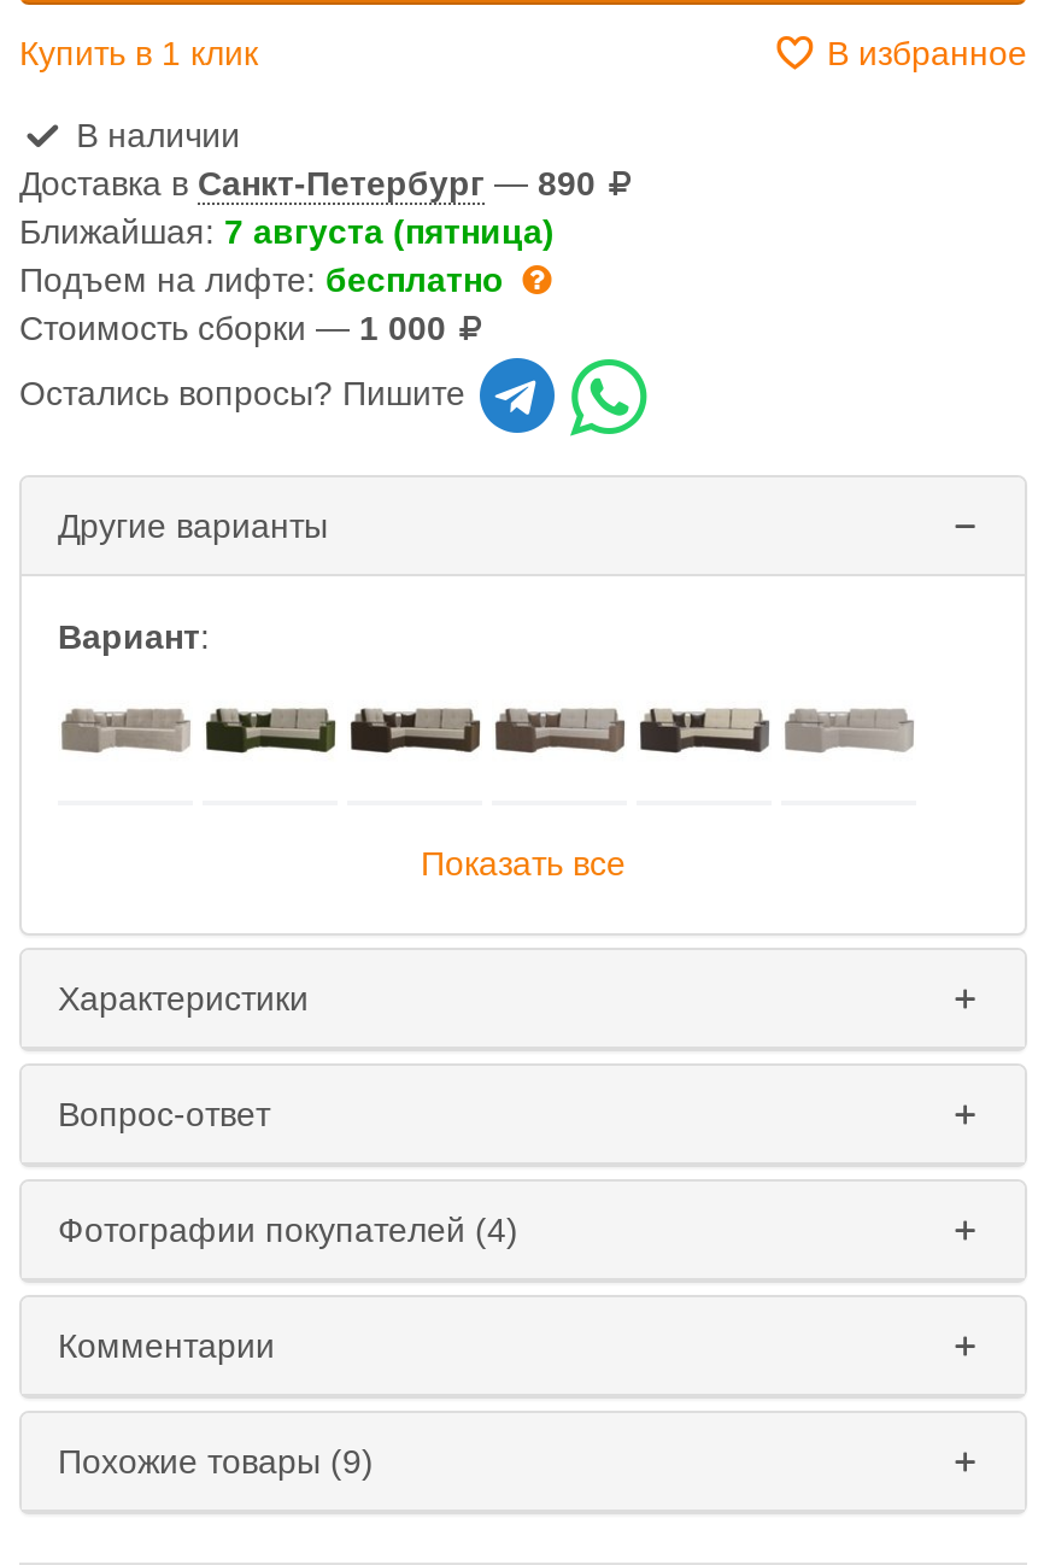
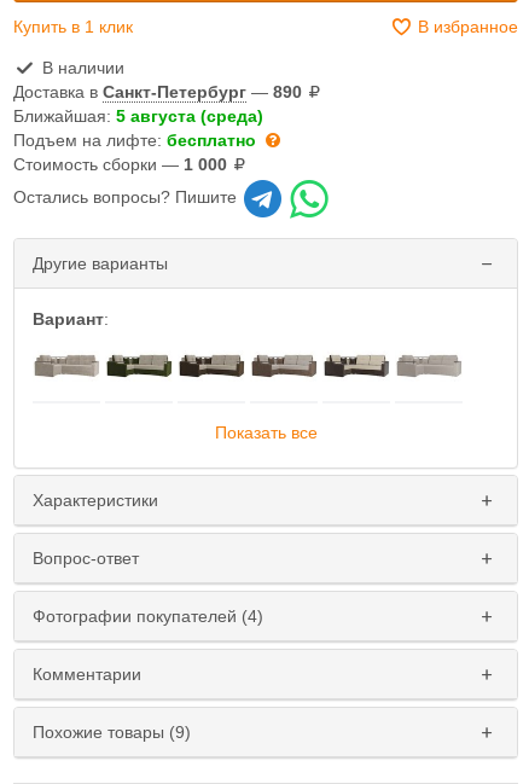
- Ближайшая: 7 августа (пятница)
+ Ближайшая: 5 августа (среда)
